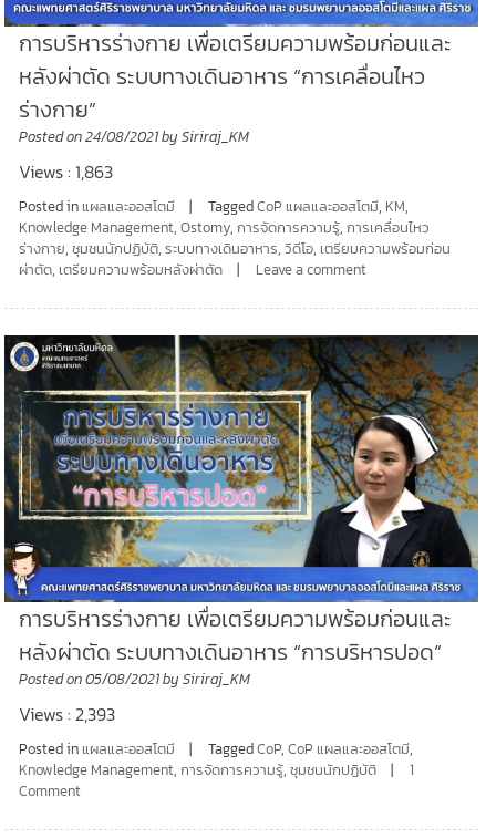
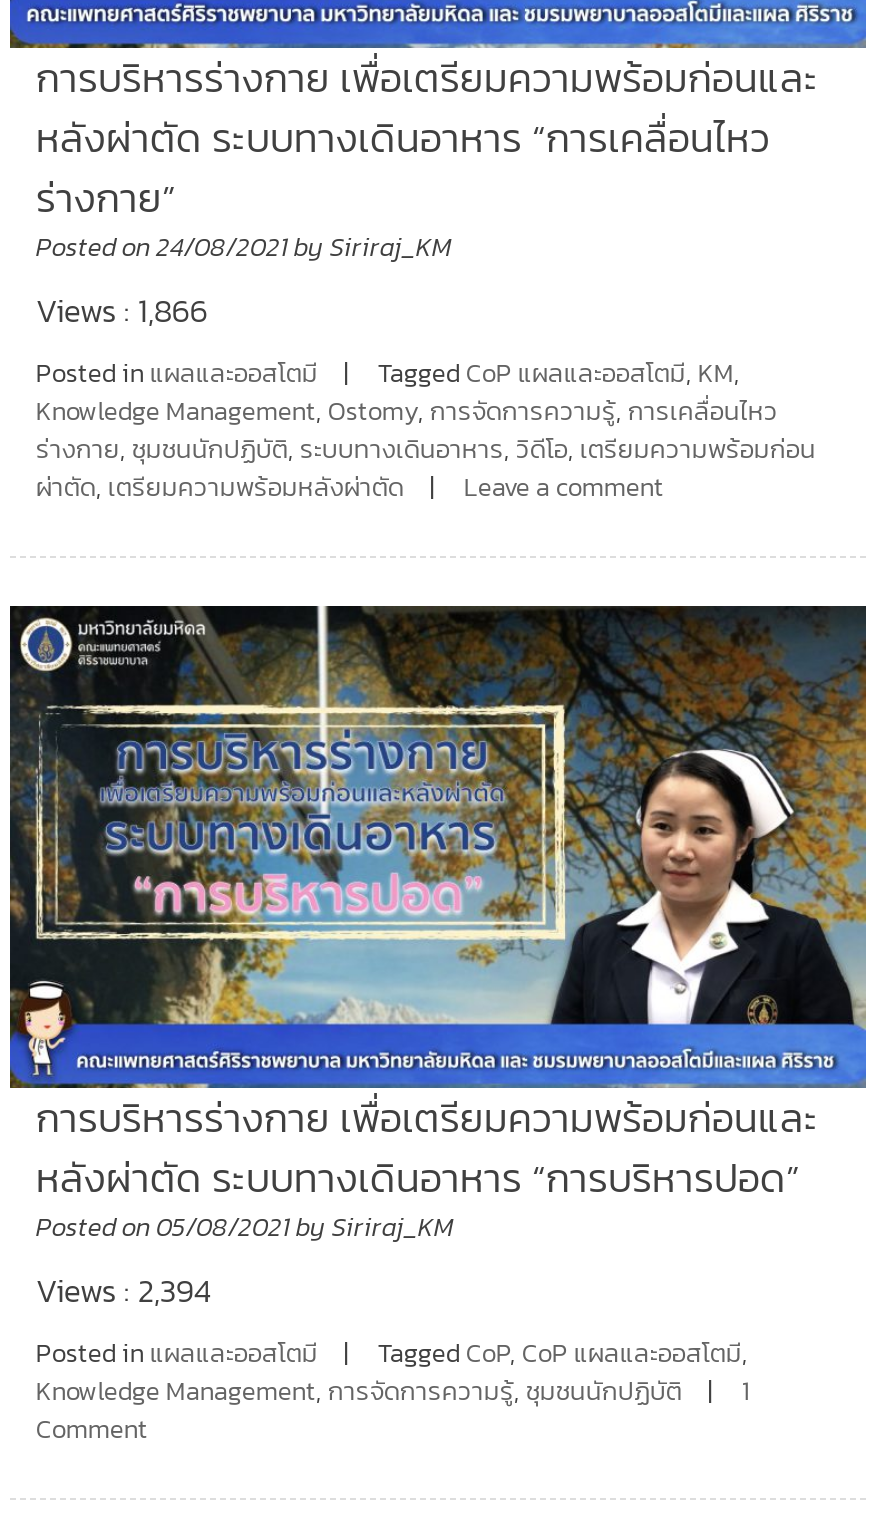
- Views : 1,863
+ Views : 1,866

- Views : 2,393
+ Views : 2,394
